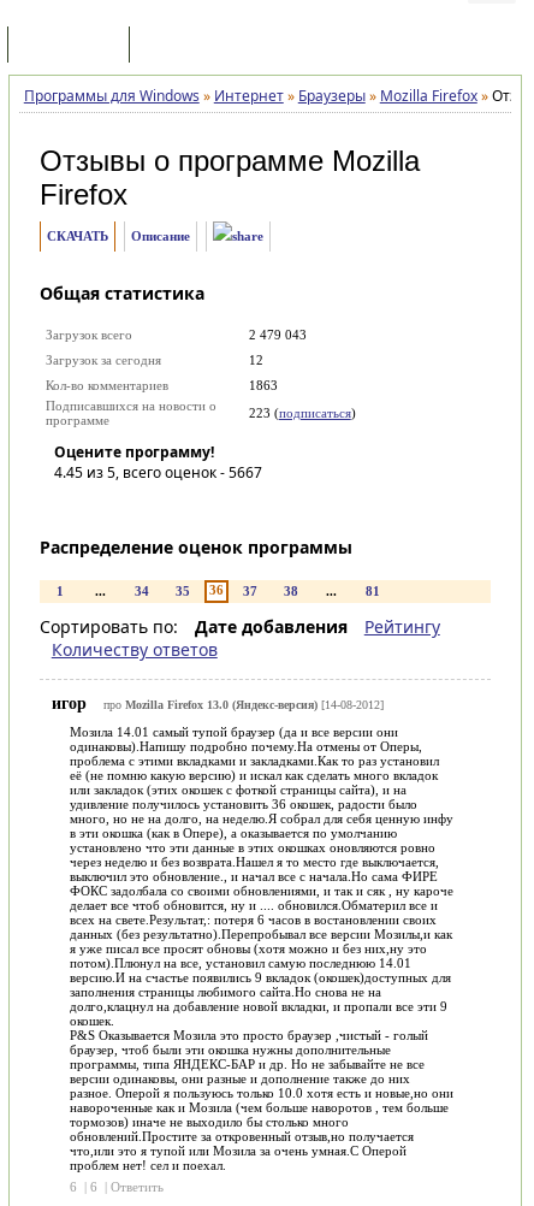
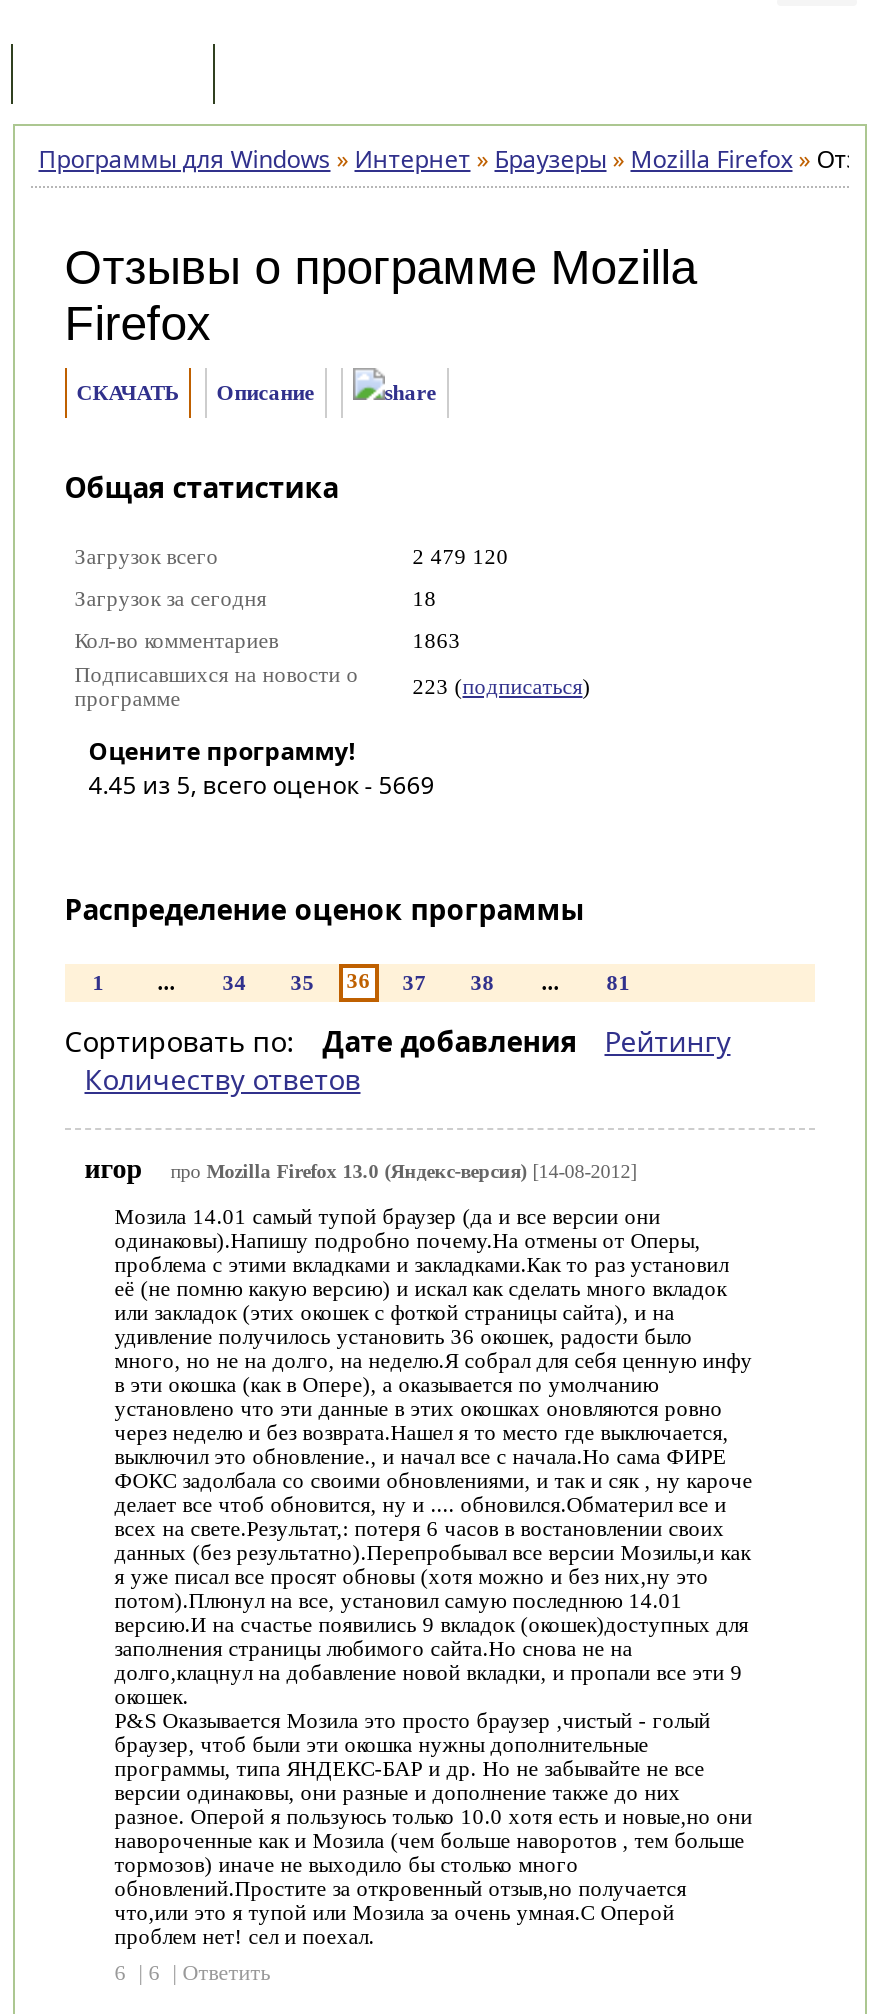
- 2 479 043
+ 2 479 120

- 12
+ 18

- 4.45 из 5, всего оценок - 5667
+ 4.45 из 5, всего оценок - 5669
